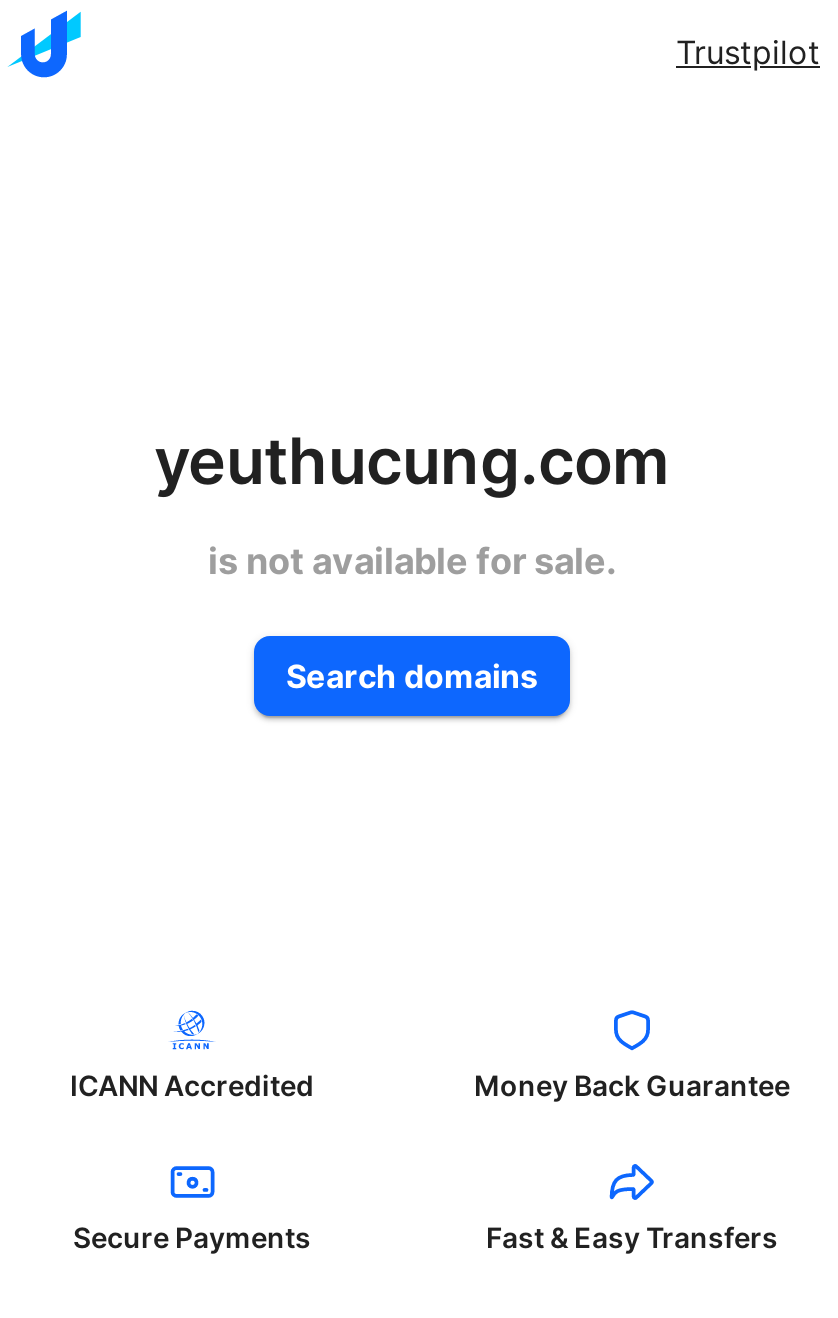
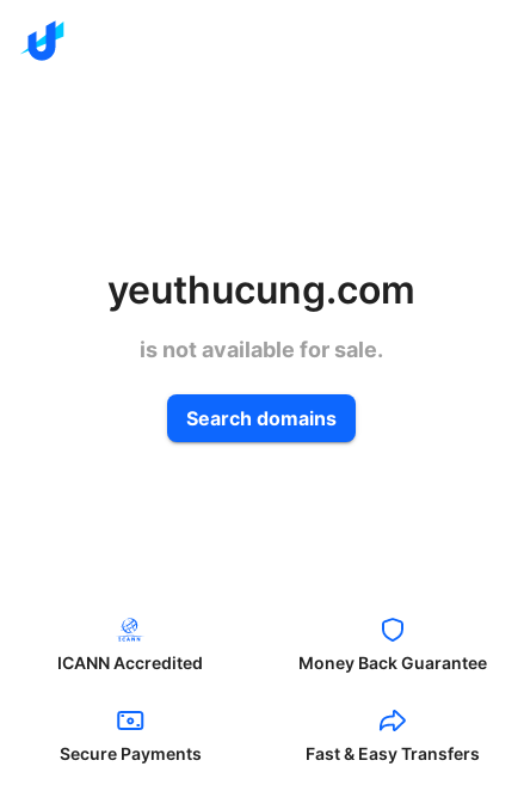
- Trustpilot
